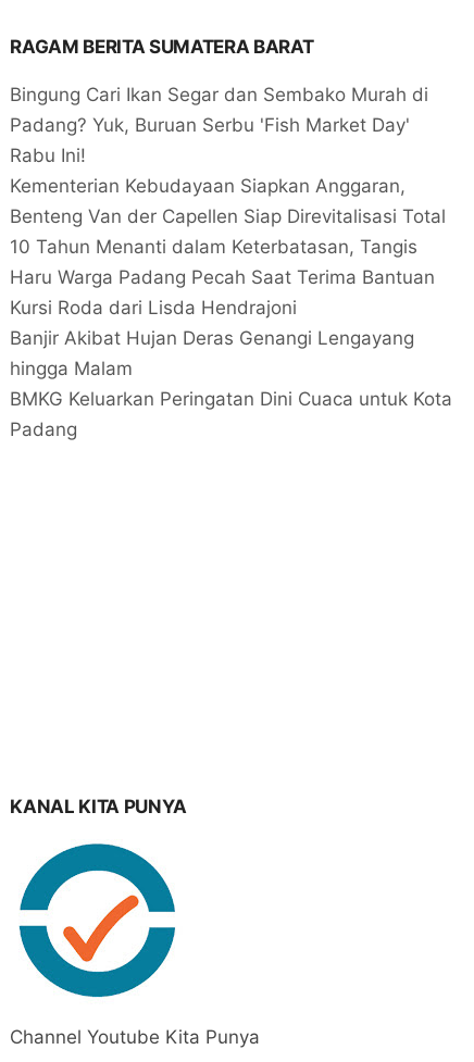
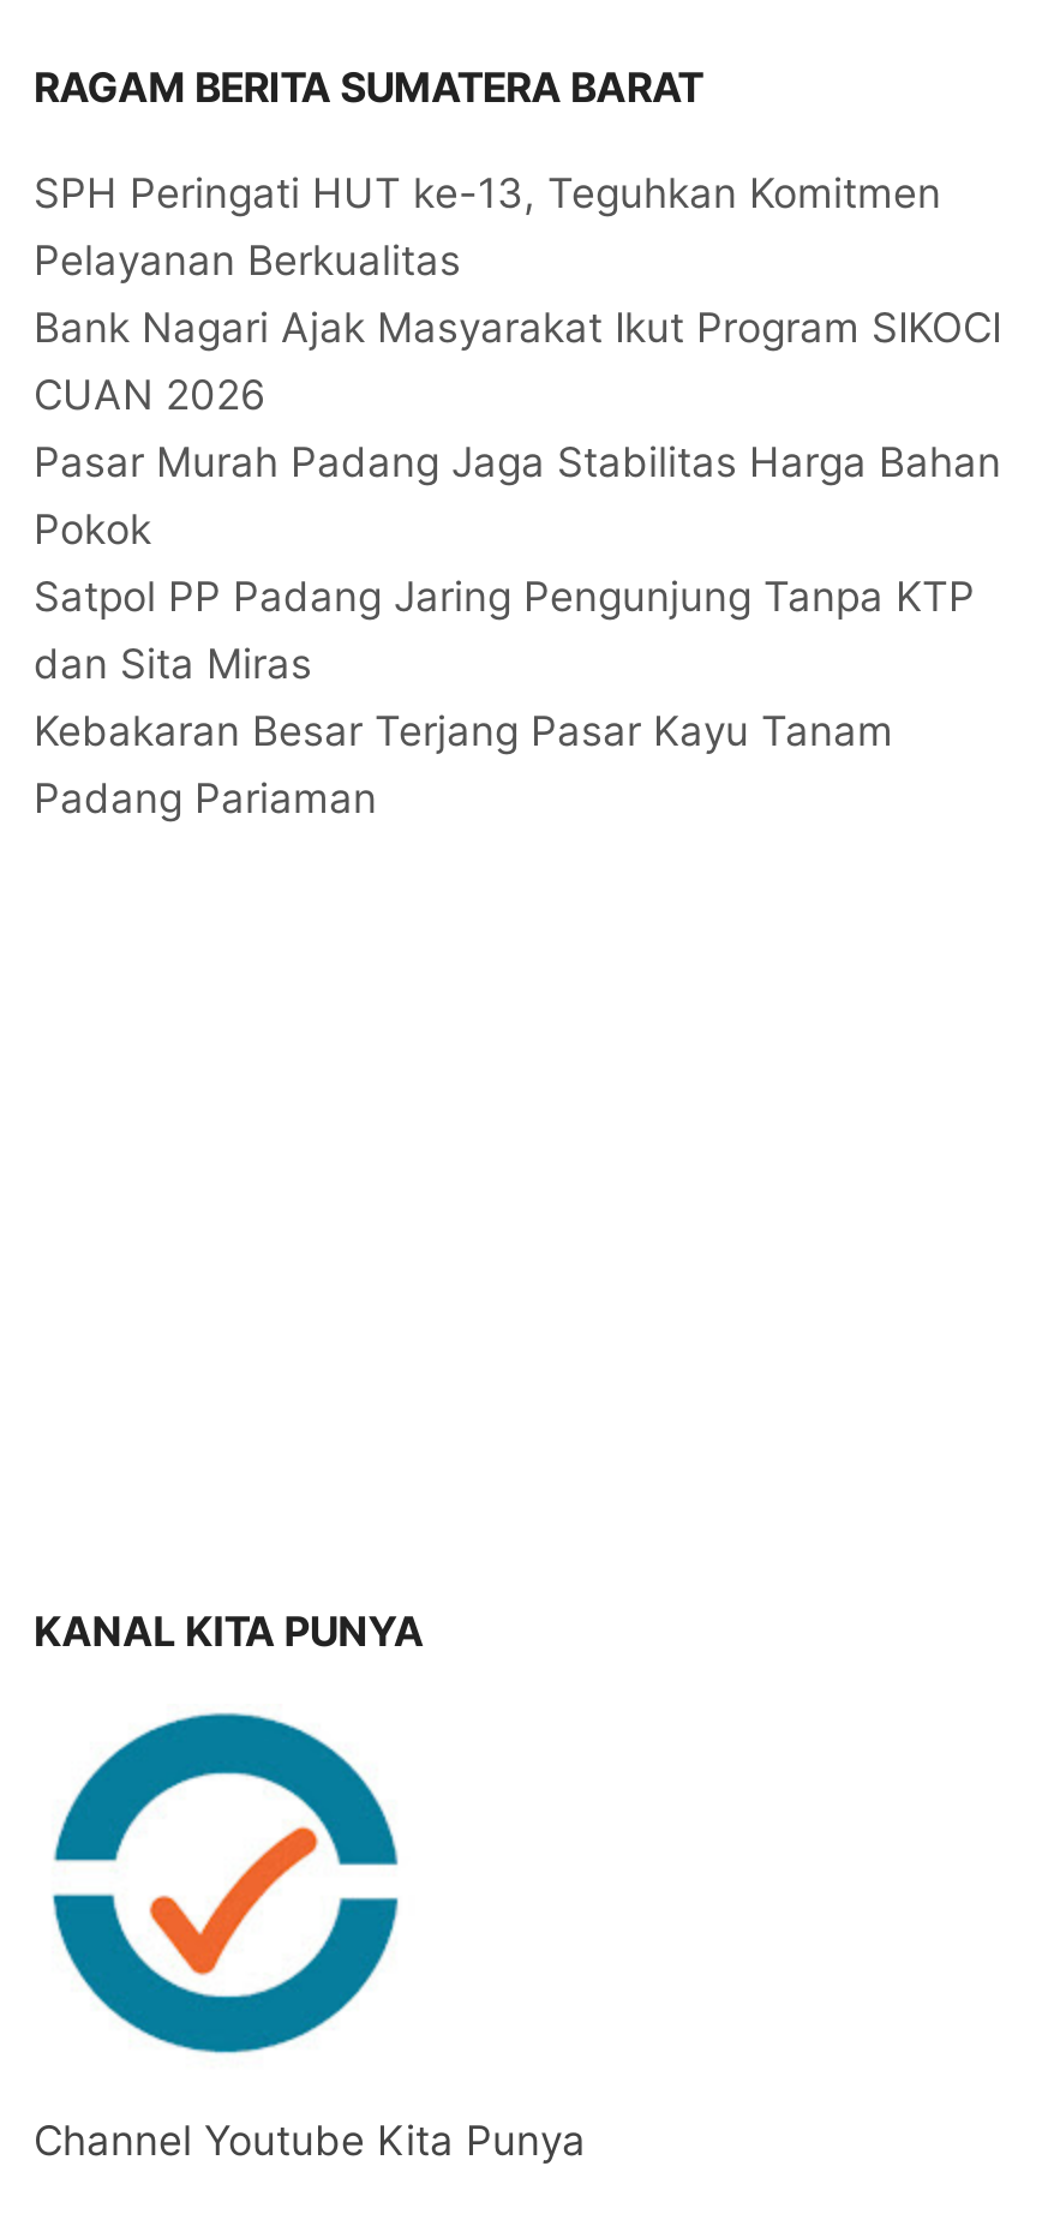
- Bingung Cari Ikan Segar dan Sembako Murah di
- Padang? Yuk, Buruan Serbu 'Fish Market Day'
- Rabu Ini!
- Kementerian Kebudayaan Siapkan Anggaran,
- Benteng Van der Capellen Siap Direvitalisasi Total
- 10 Tahun Menanti dalam Keterbatasan, Tangis
- Haru Warga Padang Pecah Saat Terima Bantuan
- Kursi Roda dari Lisda Hendrajoni
- Banjir Akibat Hujan Deras Genangi Lengayang
- hingga Malam
- BMKG Keluarkan Peringatan Dini Cuaca untuk Kota
- Padang
+ SPH Peringati HUT ke-13, Teguhkan Komitmen
+ Pelayanan Berkualitas
+ Bank Nagari Ajak Masyarakat Ikut Program SIKOCI
+ CUAN 2026
+ Pasar Murah Padang Jaga Stabilitas Harga Bahan
+ Pokok
+ Satpol PP Padang Jaring Pengunjung Tanpa KTP
+ dan Sita Miras
+ Kebakaran Besar Terjang Pasar Kayu Tanam
+ Padang Pariaman
